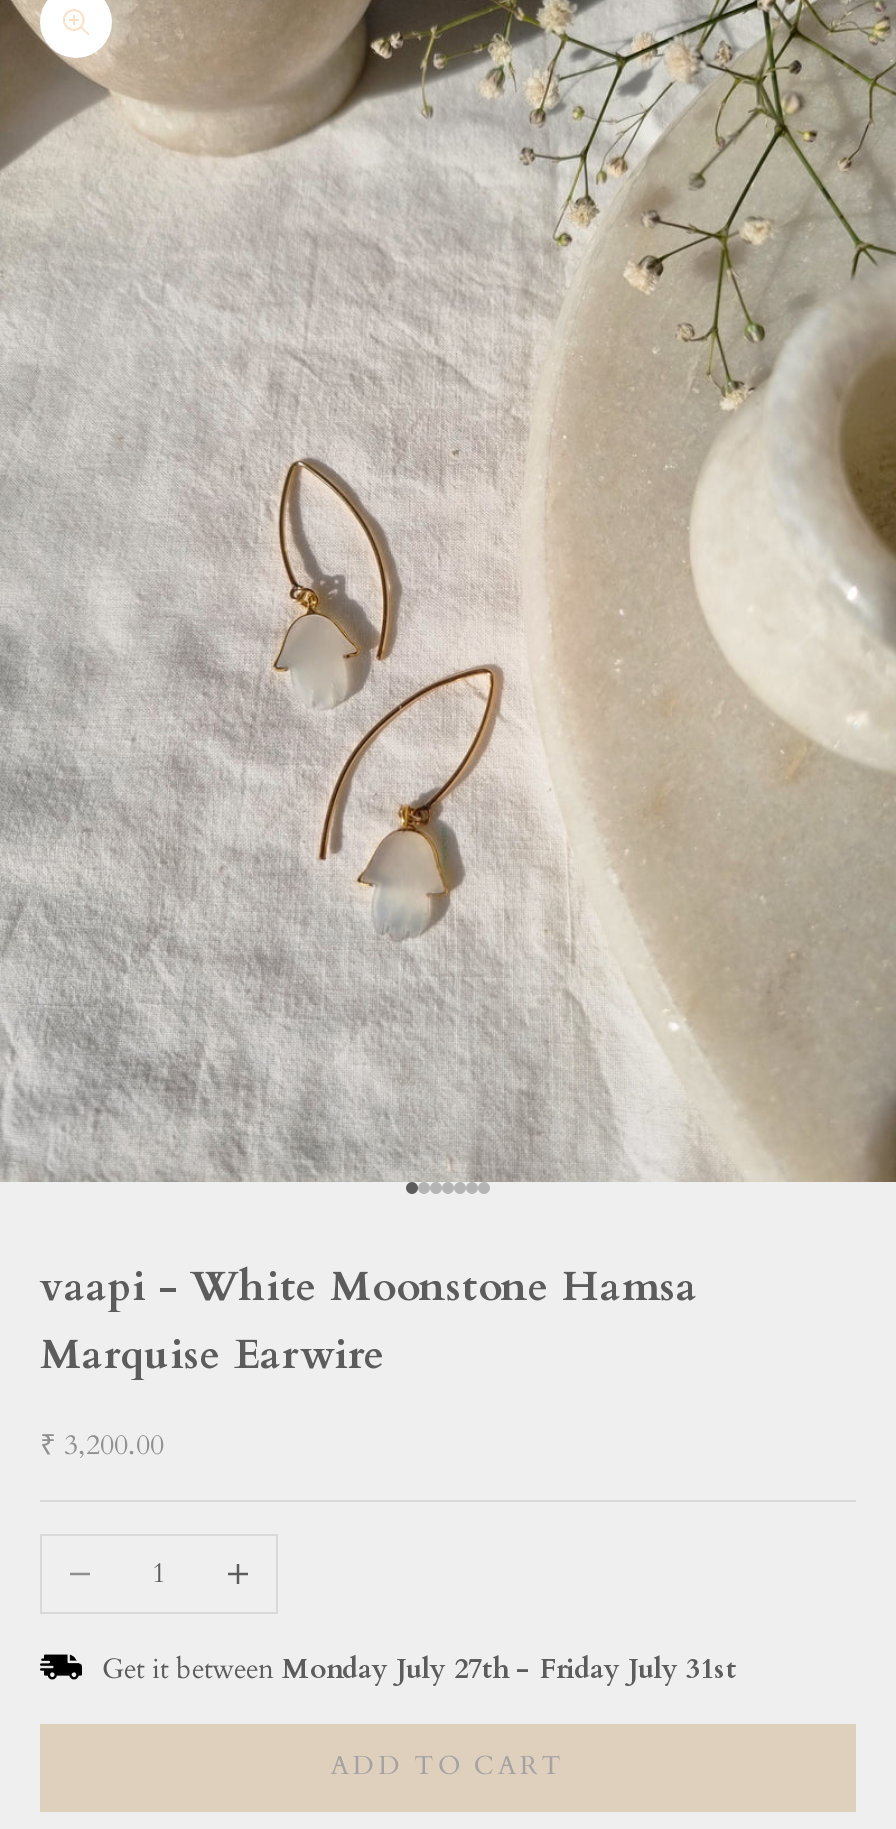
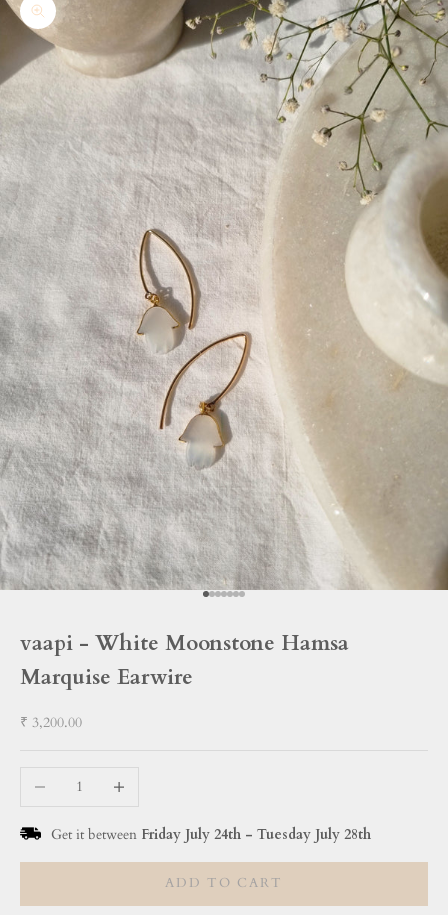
- Get it between Monday July 27th - Friday July 31st
+ Get it between Friday July 24th - Tuesday July 28th
